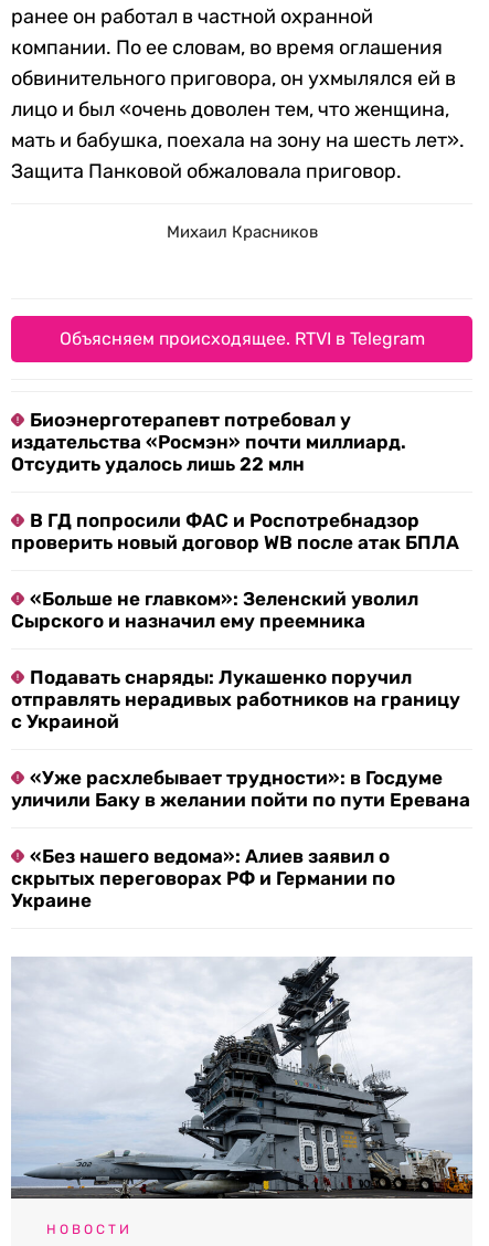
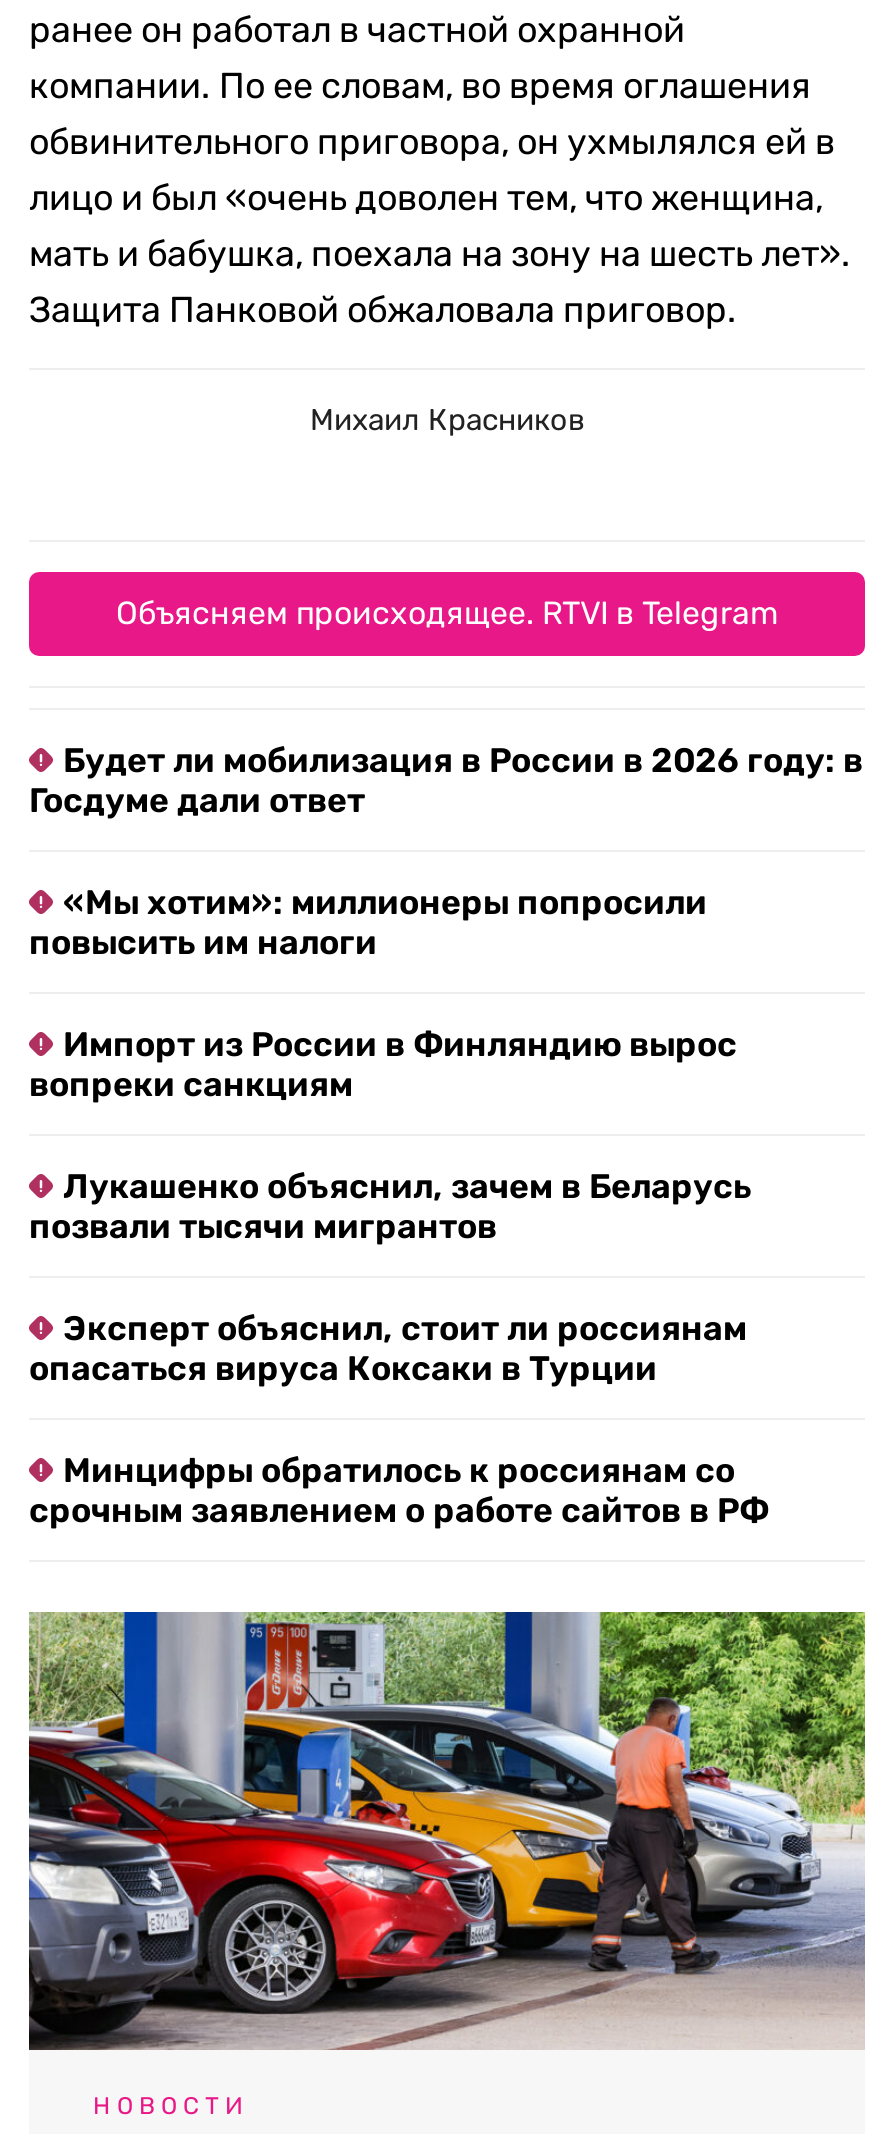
- Биоэнерготерапевт потребовал у
- издательства «Росмэн» почти миллиард.
- Отсудить удалось лишь 22 млн
+ Будет ли мобилизация в России в 2026 году: в
+ Госдуме дали ответ

- В ГД попросили ФАС и Роспотребнадзор
- проверить новый договор WB после атак БПЛА
+ «Мы хотим»: миллионеры попросили
+ повысить им налоги

- «Больше не главком»: Зеленский уволил
- Сырского и назначил ему преемника
+ Импорт из России в Финляндию вырос
+ вопреки санкциям

- Подавать снаряды: Лукашенко поручил
- отправлять нерадивых работников на границу
- с Украиной
+ Лукашенко объяснил, зачем в Беларусь
+ позвали тысячи мигрантов

- «Уже расхлебывает трудности»: в Госдуме
- уличили Баку в желании пойти по пути Еревана
+ Эксперт объяснил, стоит ли россиянам
+ опасаться вируса Коксаки в Турции

- «Без нашего ведома»: Алиев заявил о
- скрытых переговорах РФ и Германии по
- Украине
+ Минцифры обратилось к россиянам со
+ срочным заявлением о работе сайтов в РФ

- [image]
+ [image]
